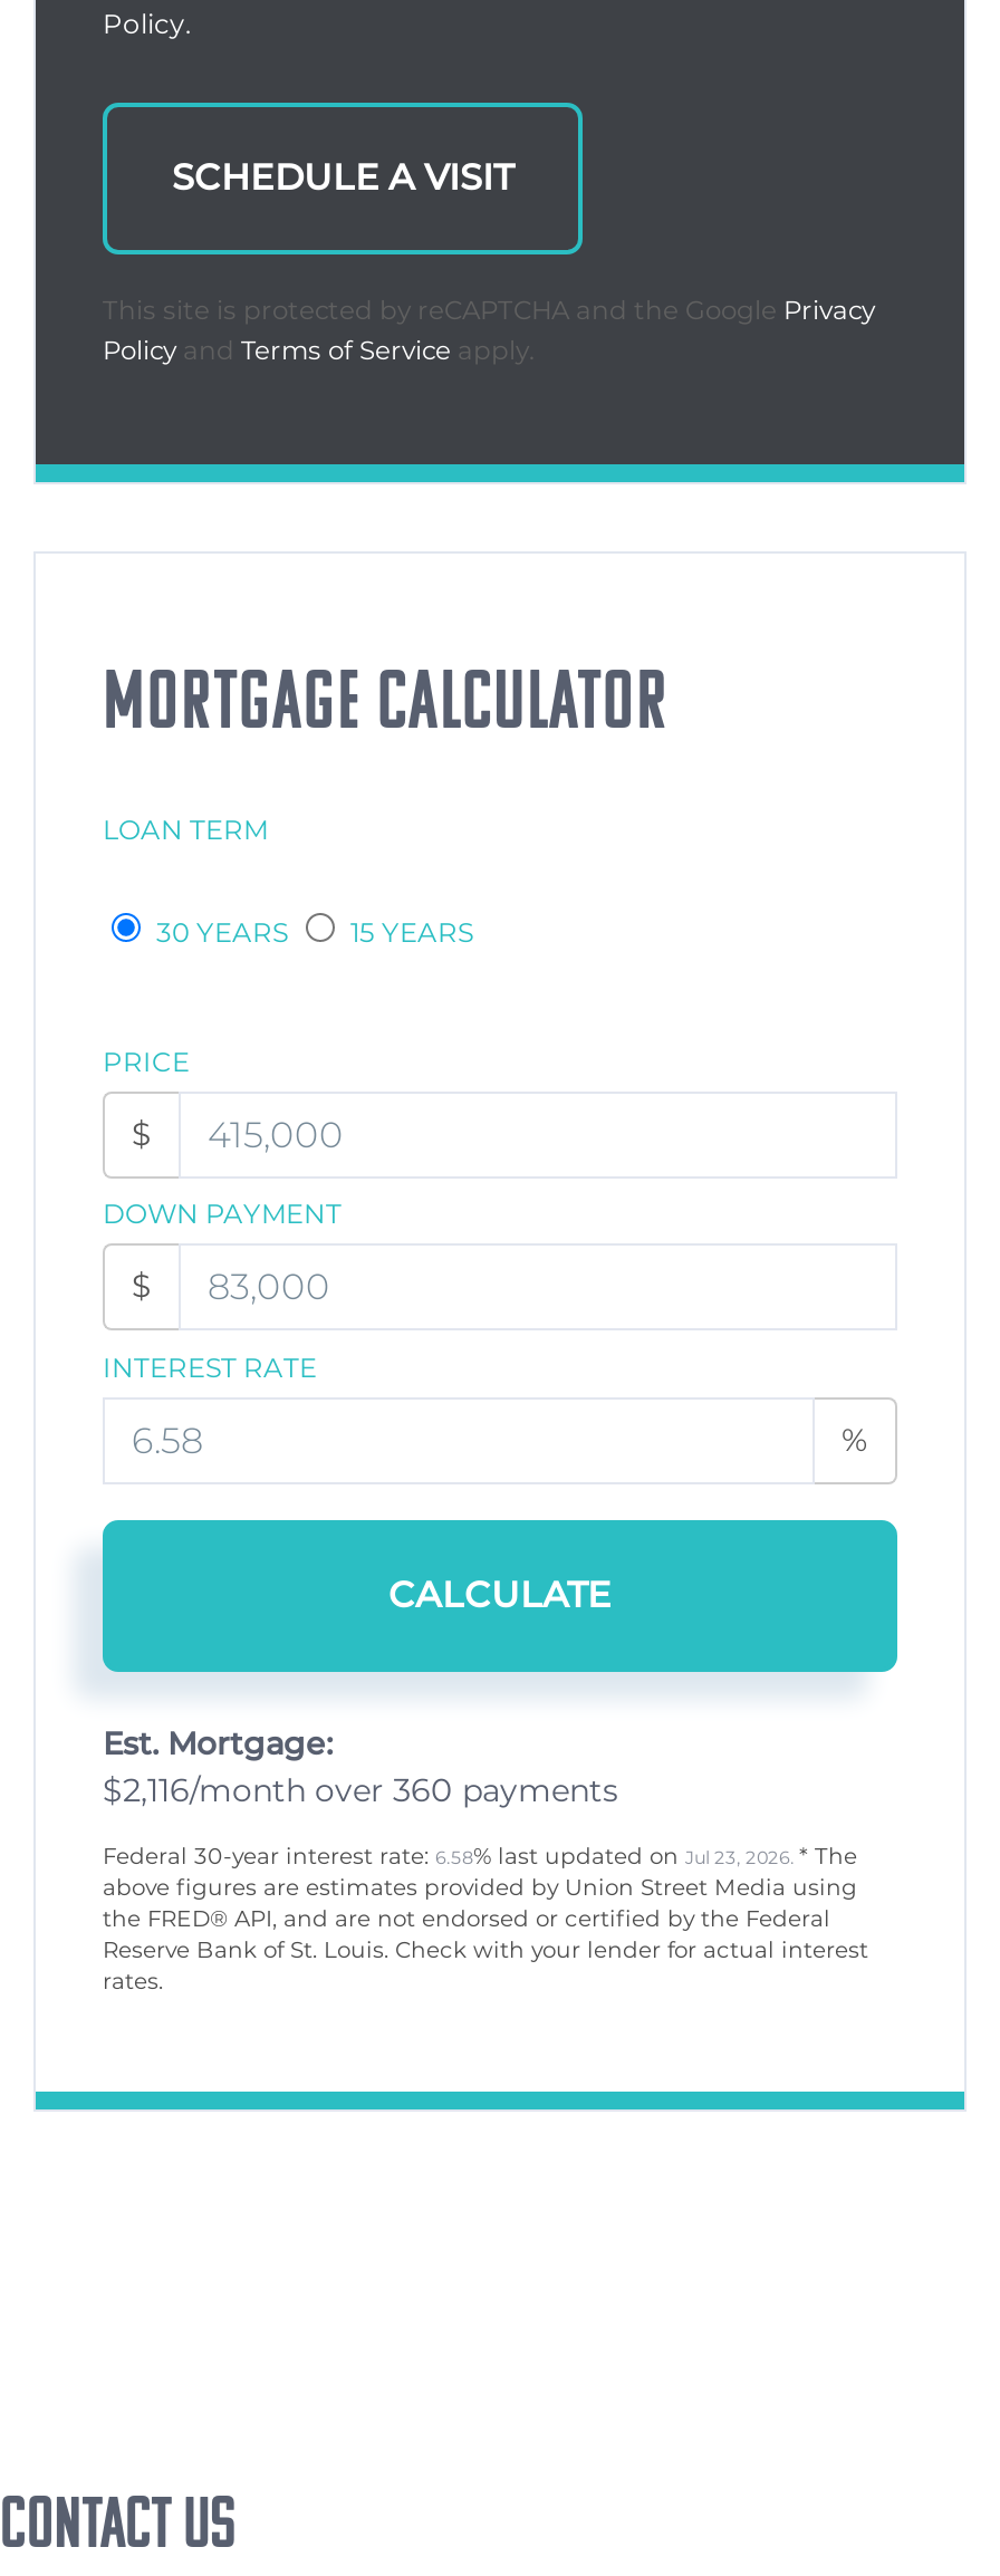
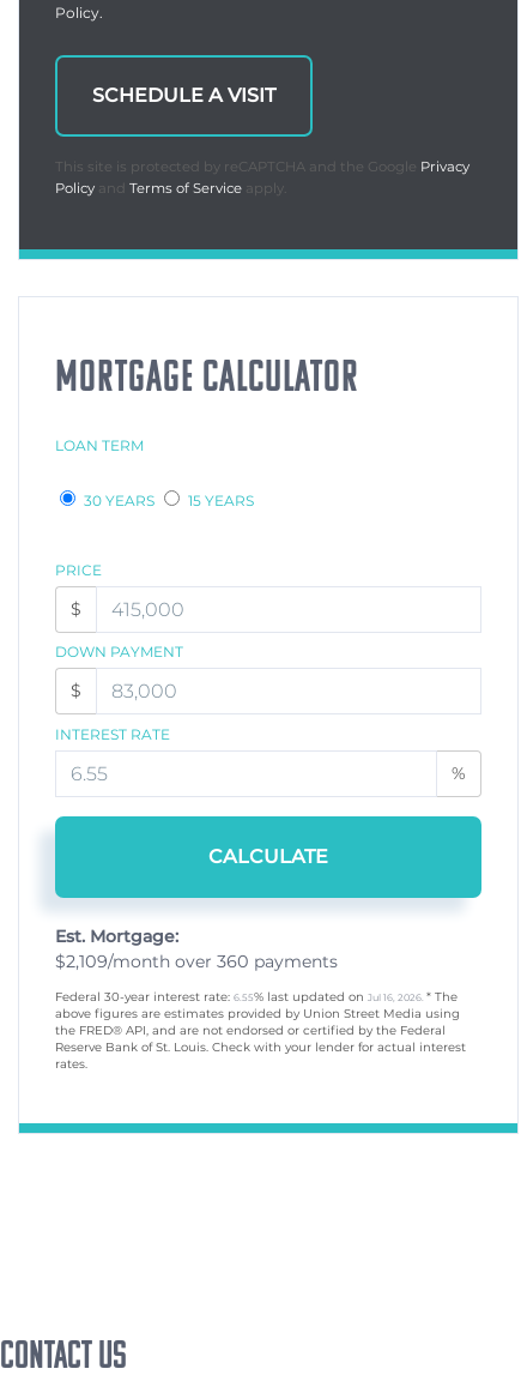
- $2,116/month over 360 payments
+ $2,109/month over 360 payments

- Federal 30-year interest rate: 6.58% last updated on Jul 23, 2026. * The
+ Federal 30-year interest rate: 6.55% last updated on Jul 16, 2026. * The
